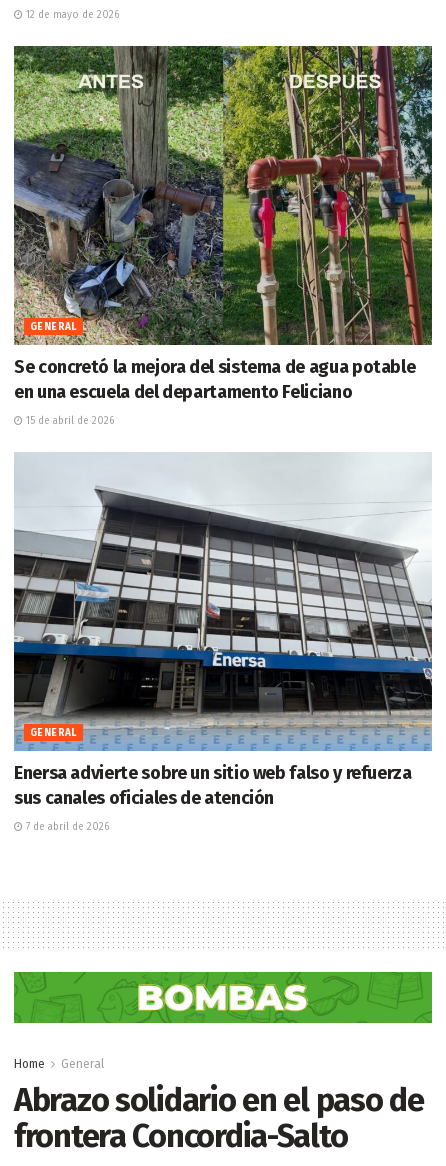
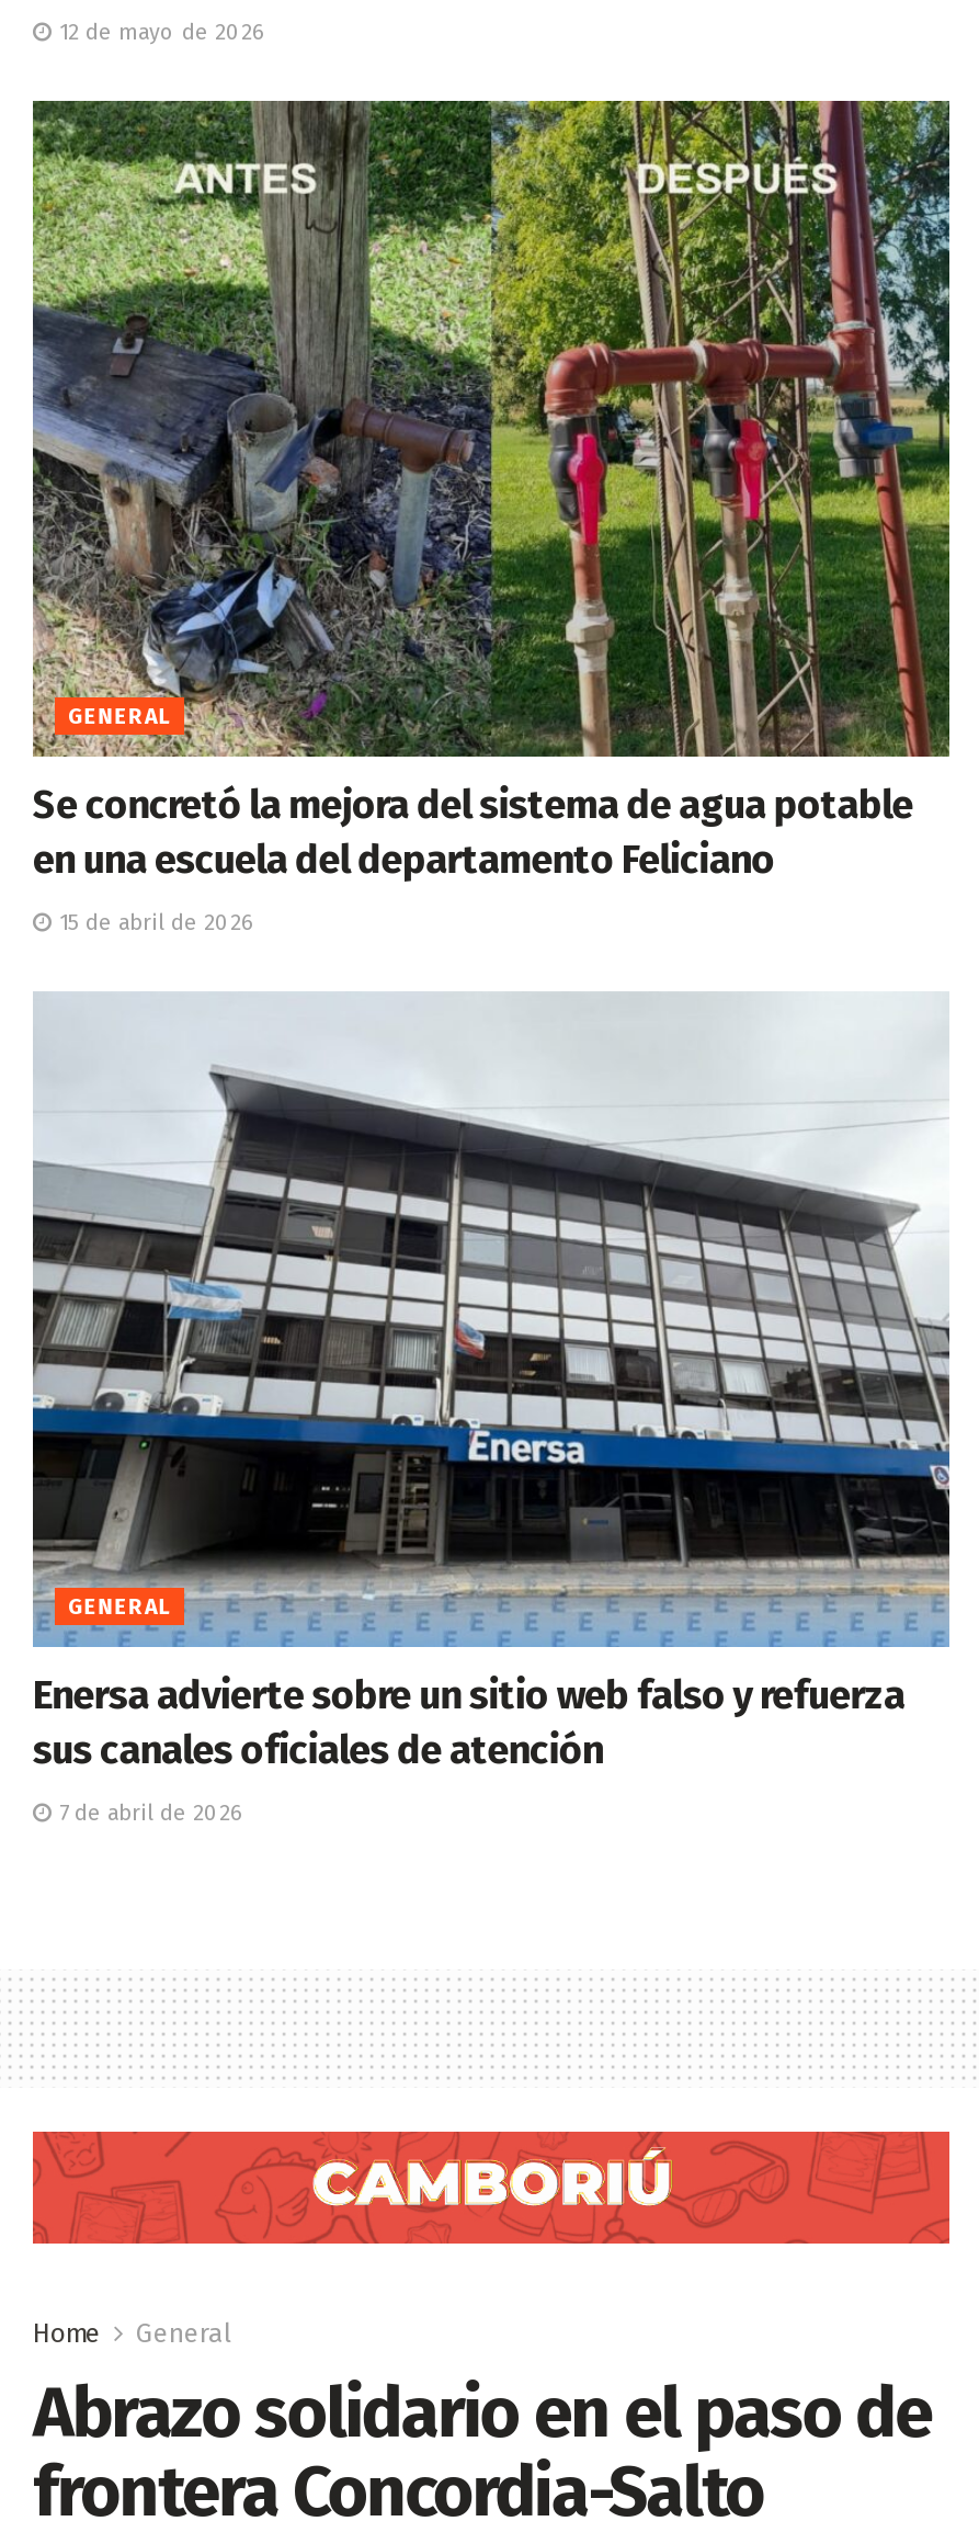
- [image]
+ [image]
